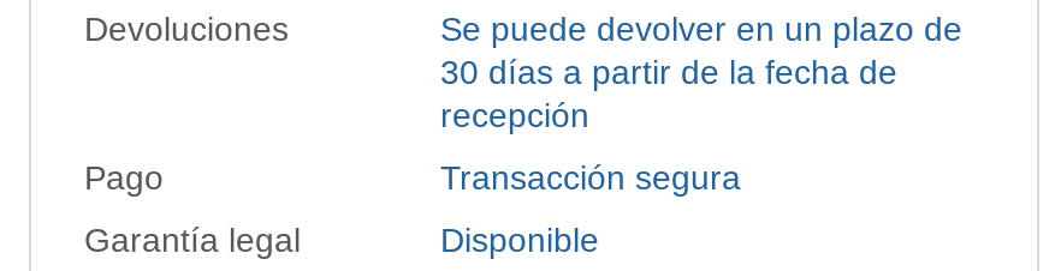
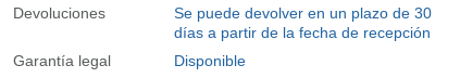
- Se puede devolver en un plazo de
- 30 días a partir de la fecha de
- recepción
- Pago
- Transacción segura
+ Se puede devolver en un plazo de 30
+ días a partir de la fecha de recepción
